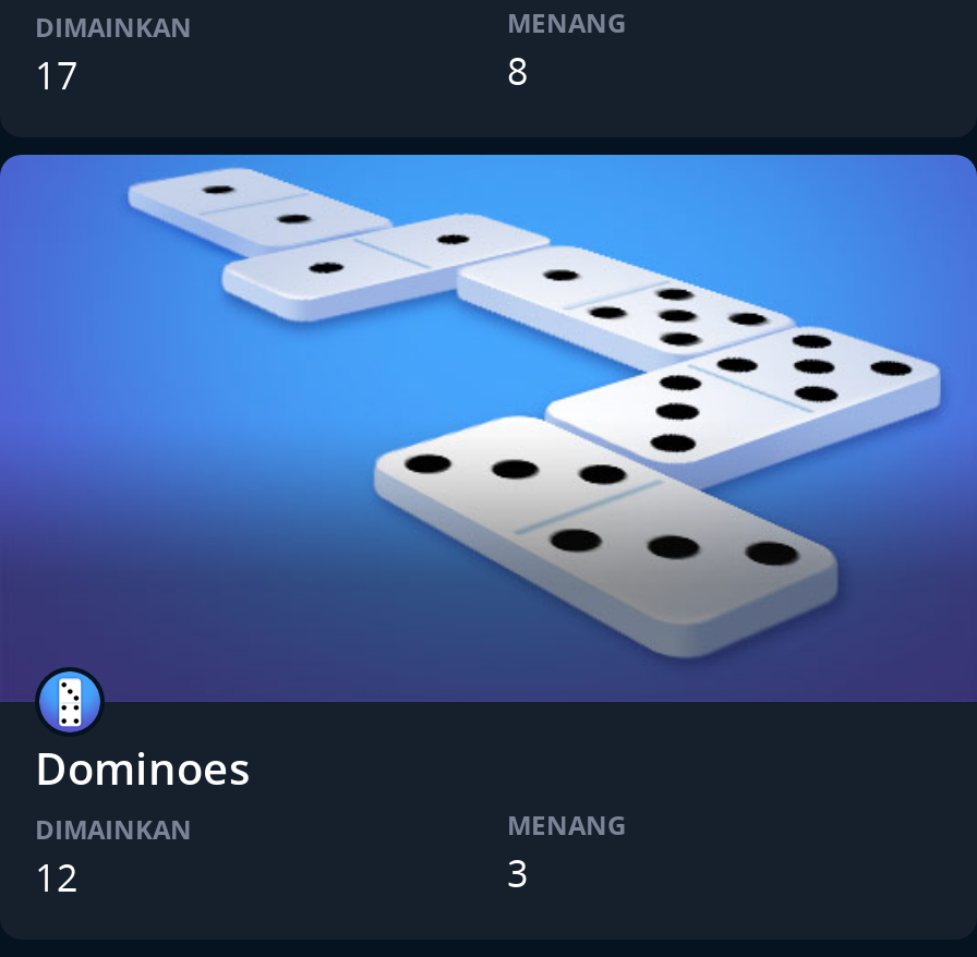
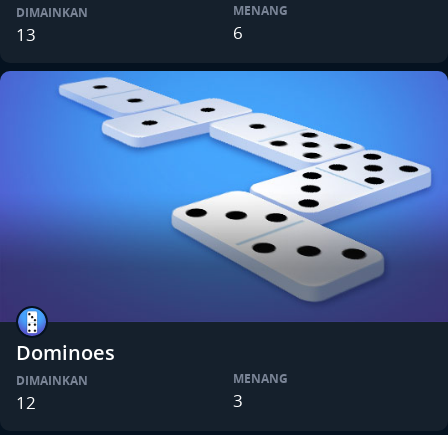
- 17
+ 13

- 8
+ 6
